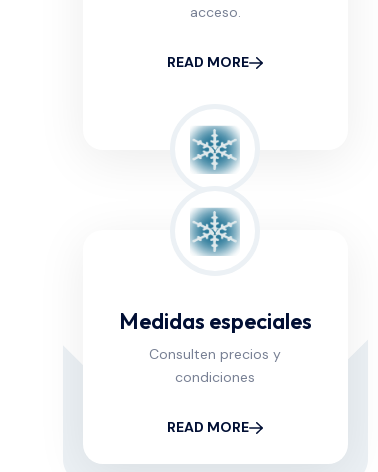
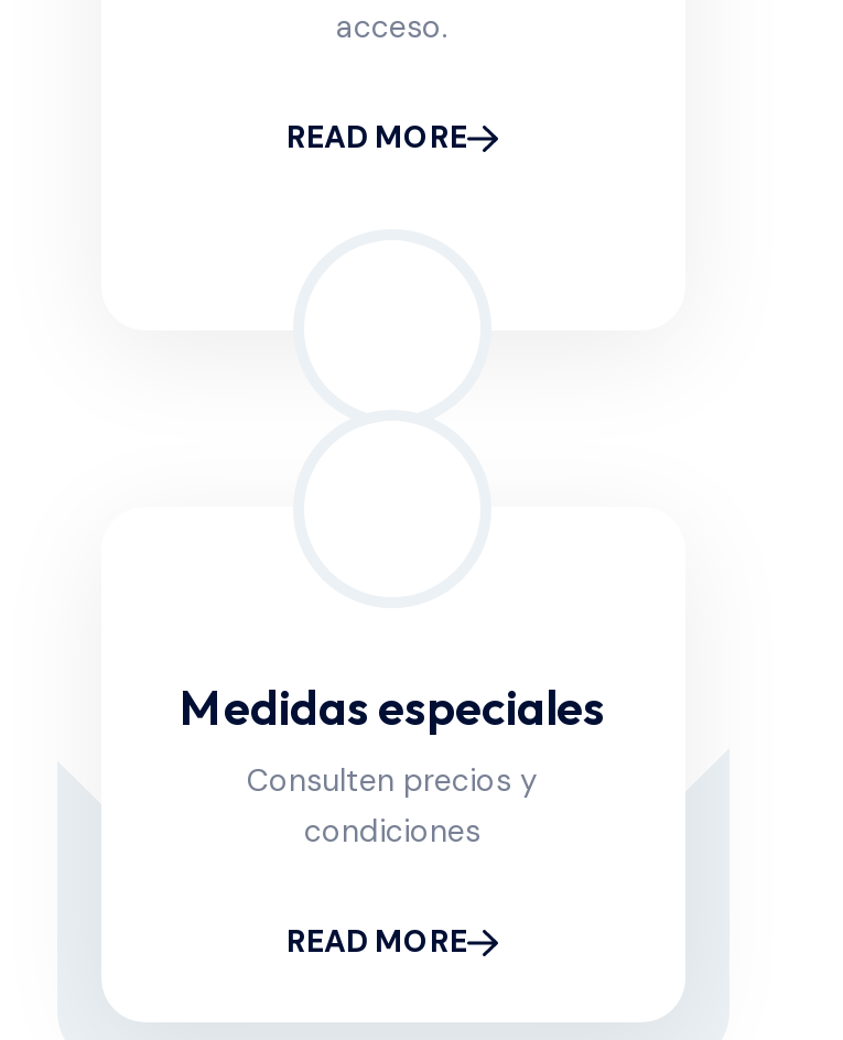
- [image]

- [image]
